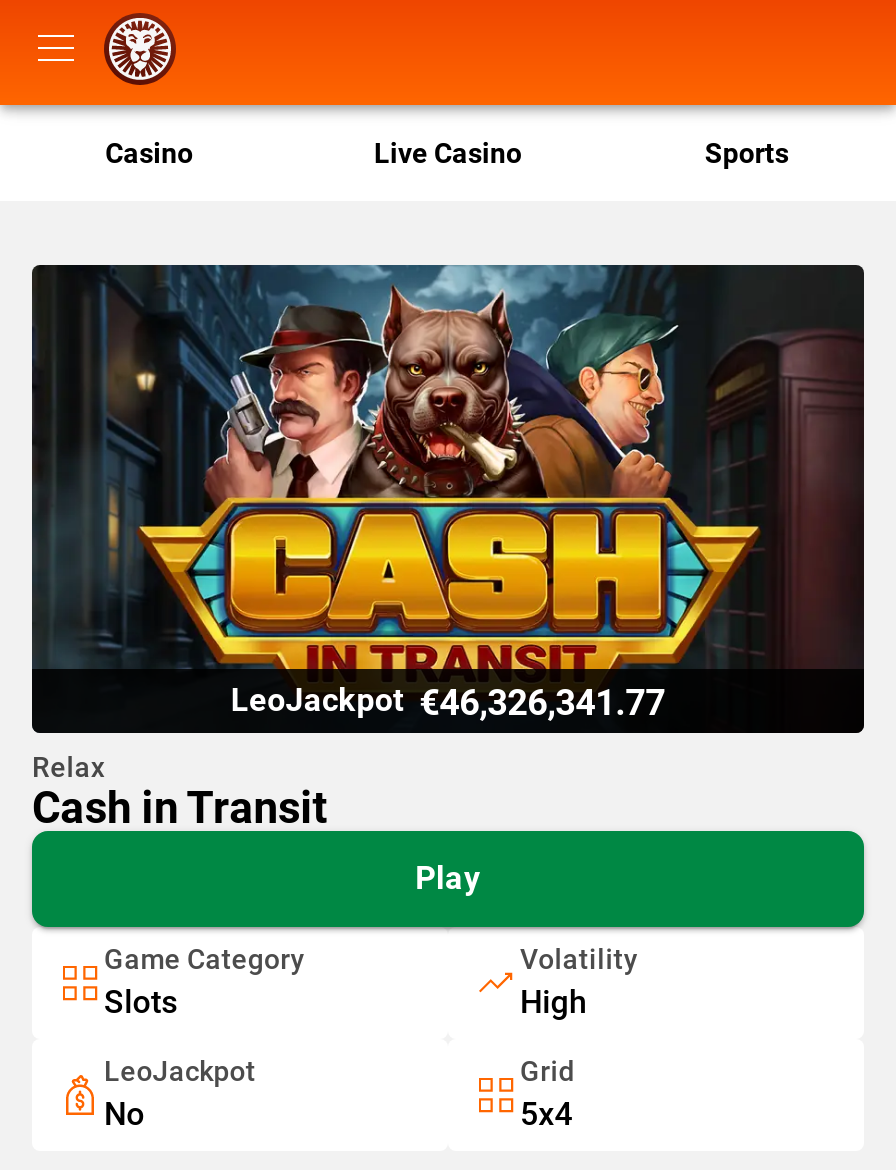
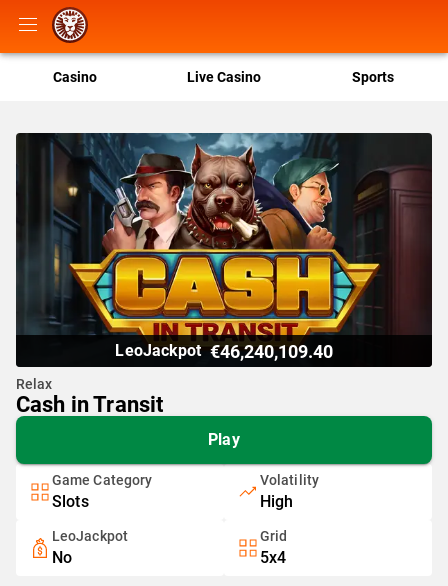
- LeoJackpot €46,326,341.77
+ LeoJackpot €46,240,109.40
